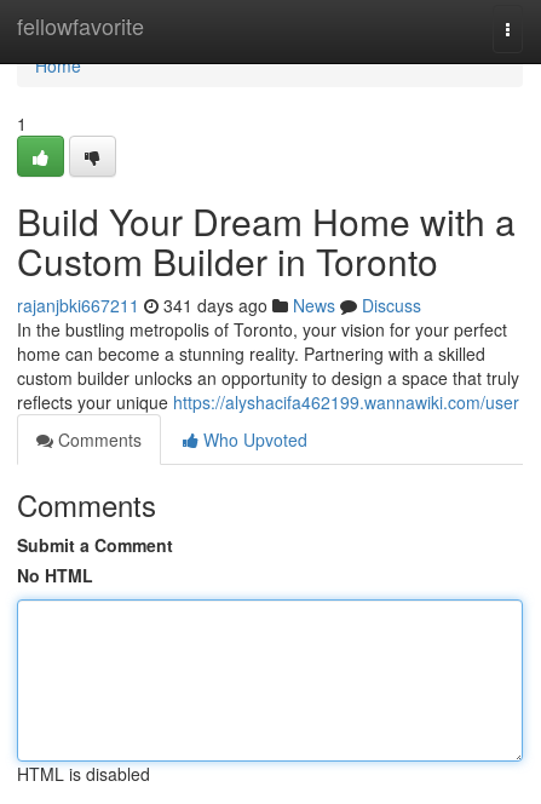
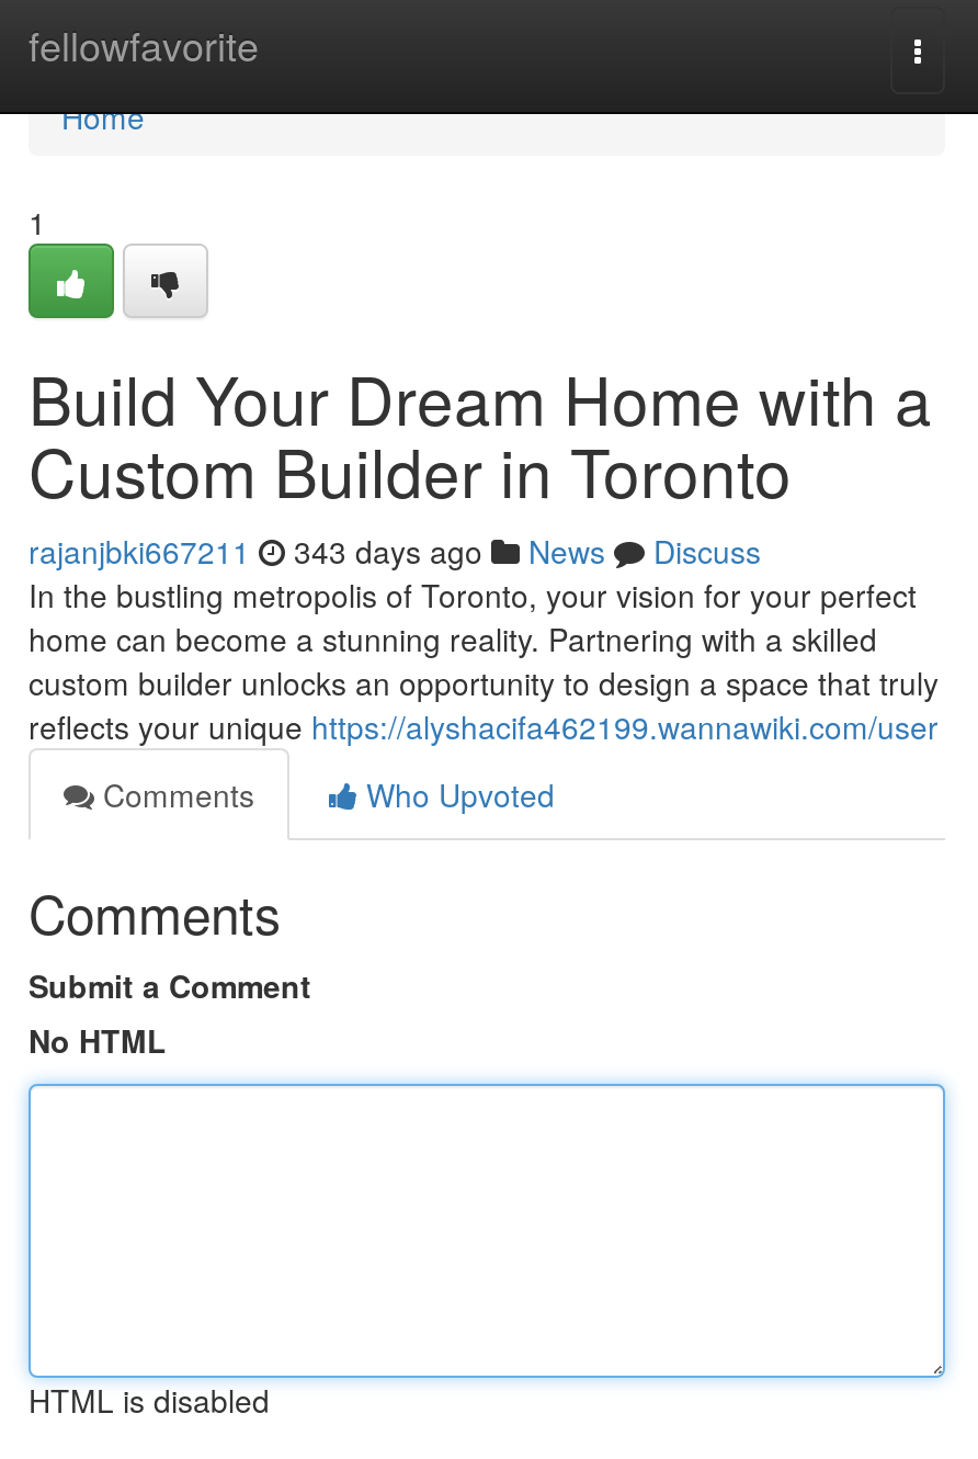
- rajanjbki667211 341 days ago News Discuss
+ rajanjbki667211 343 days ago News Discuss
